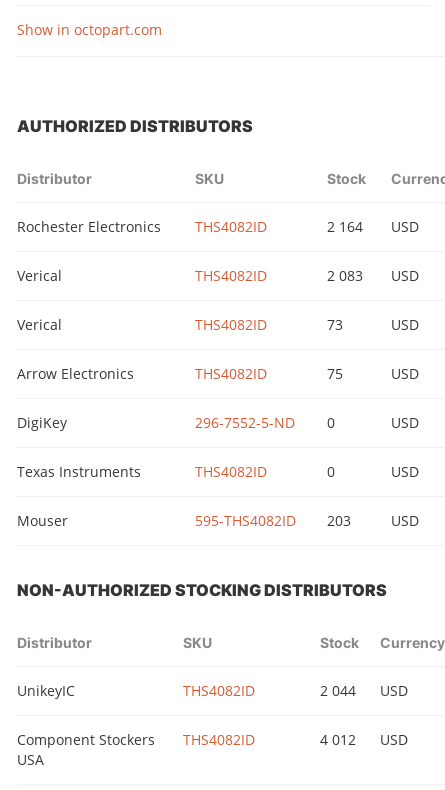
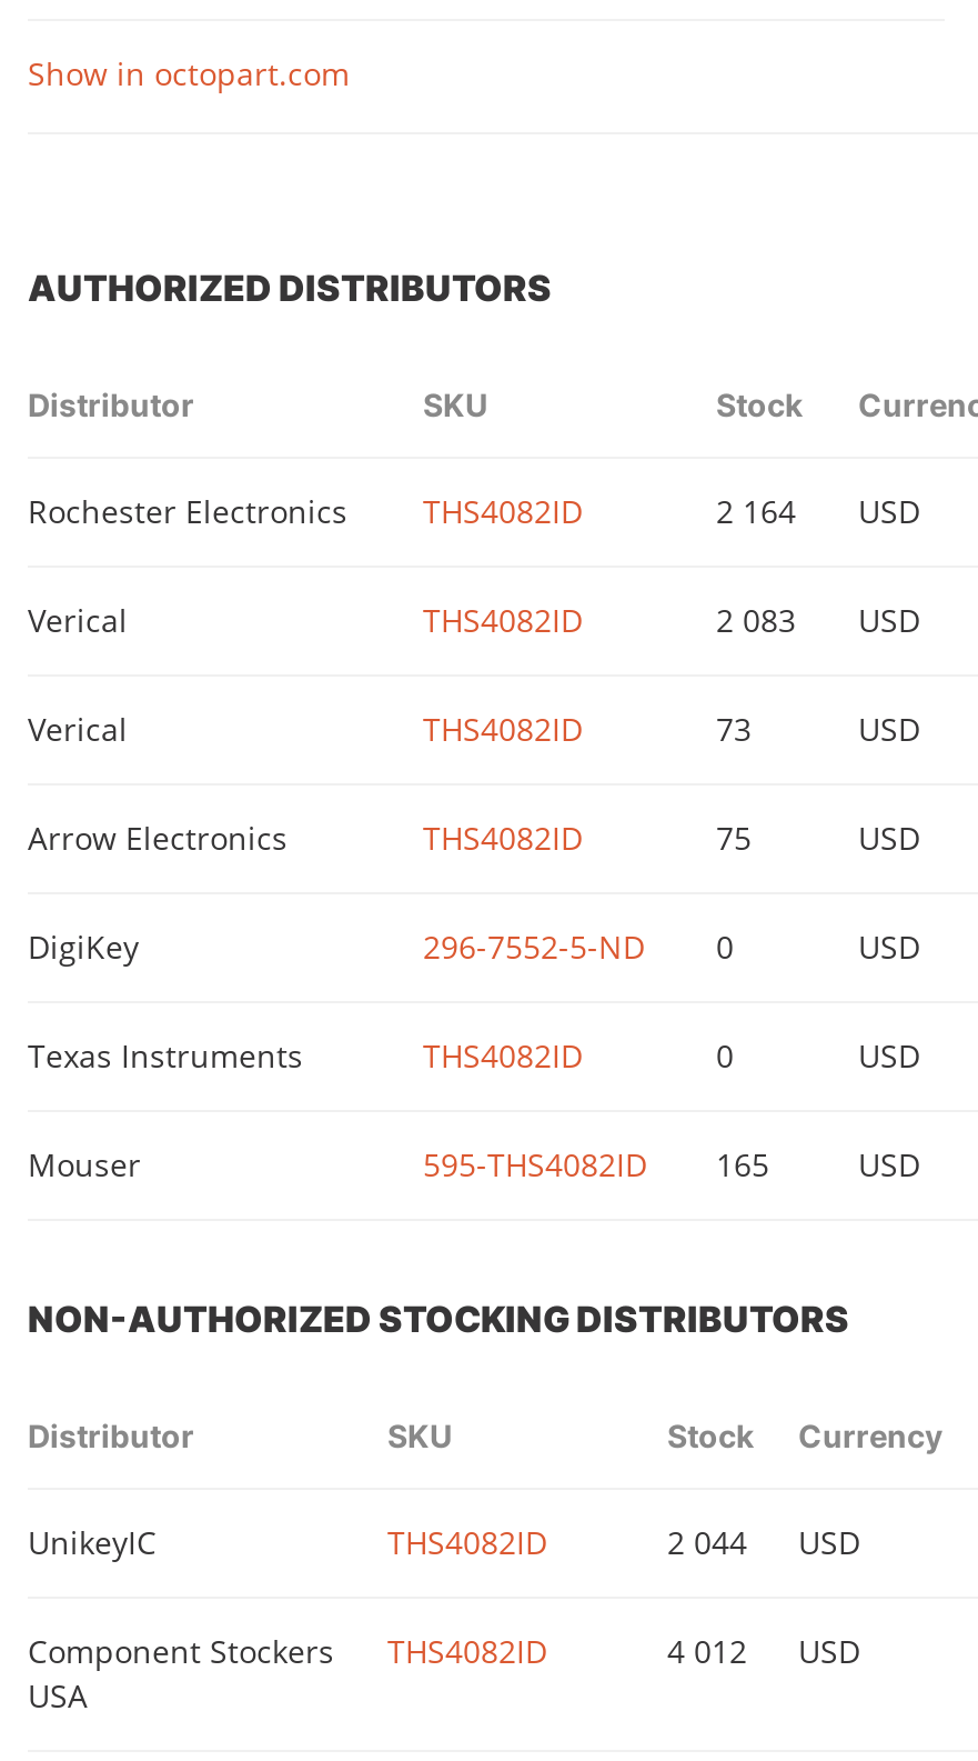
- 595-THS4082ID 203
+ 595-THS4082ID 165
